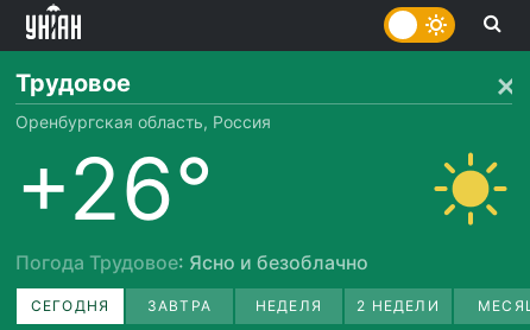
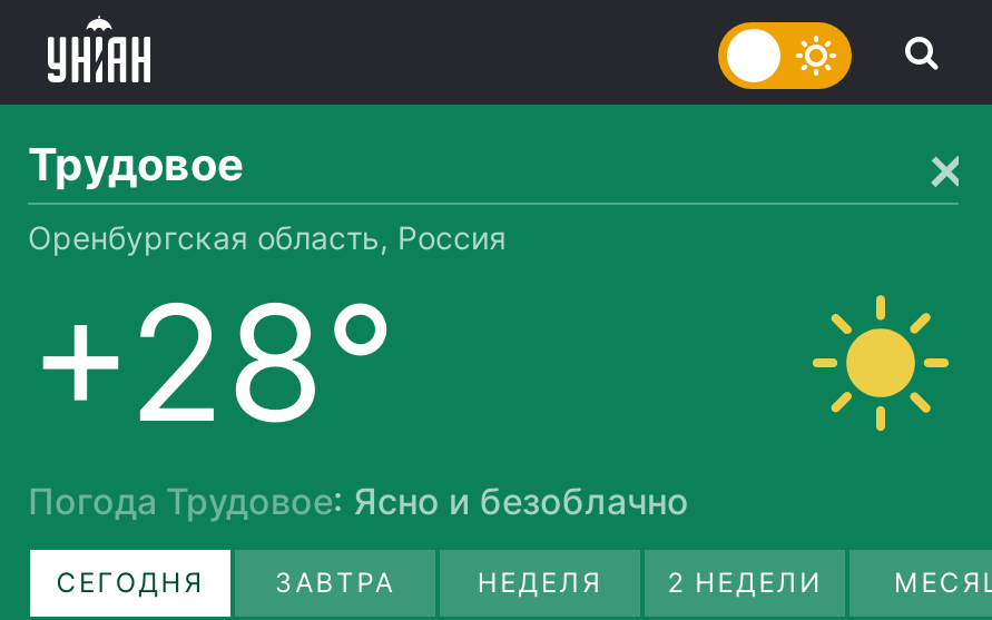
- +26°
+ +28°
